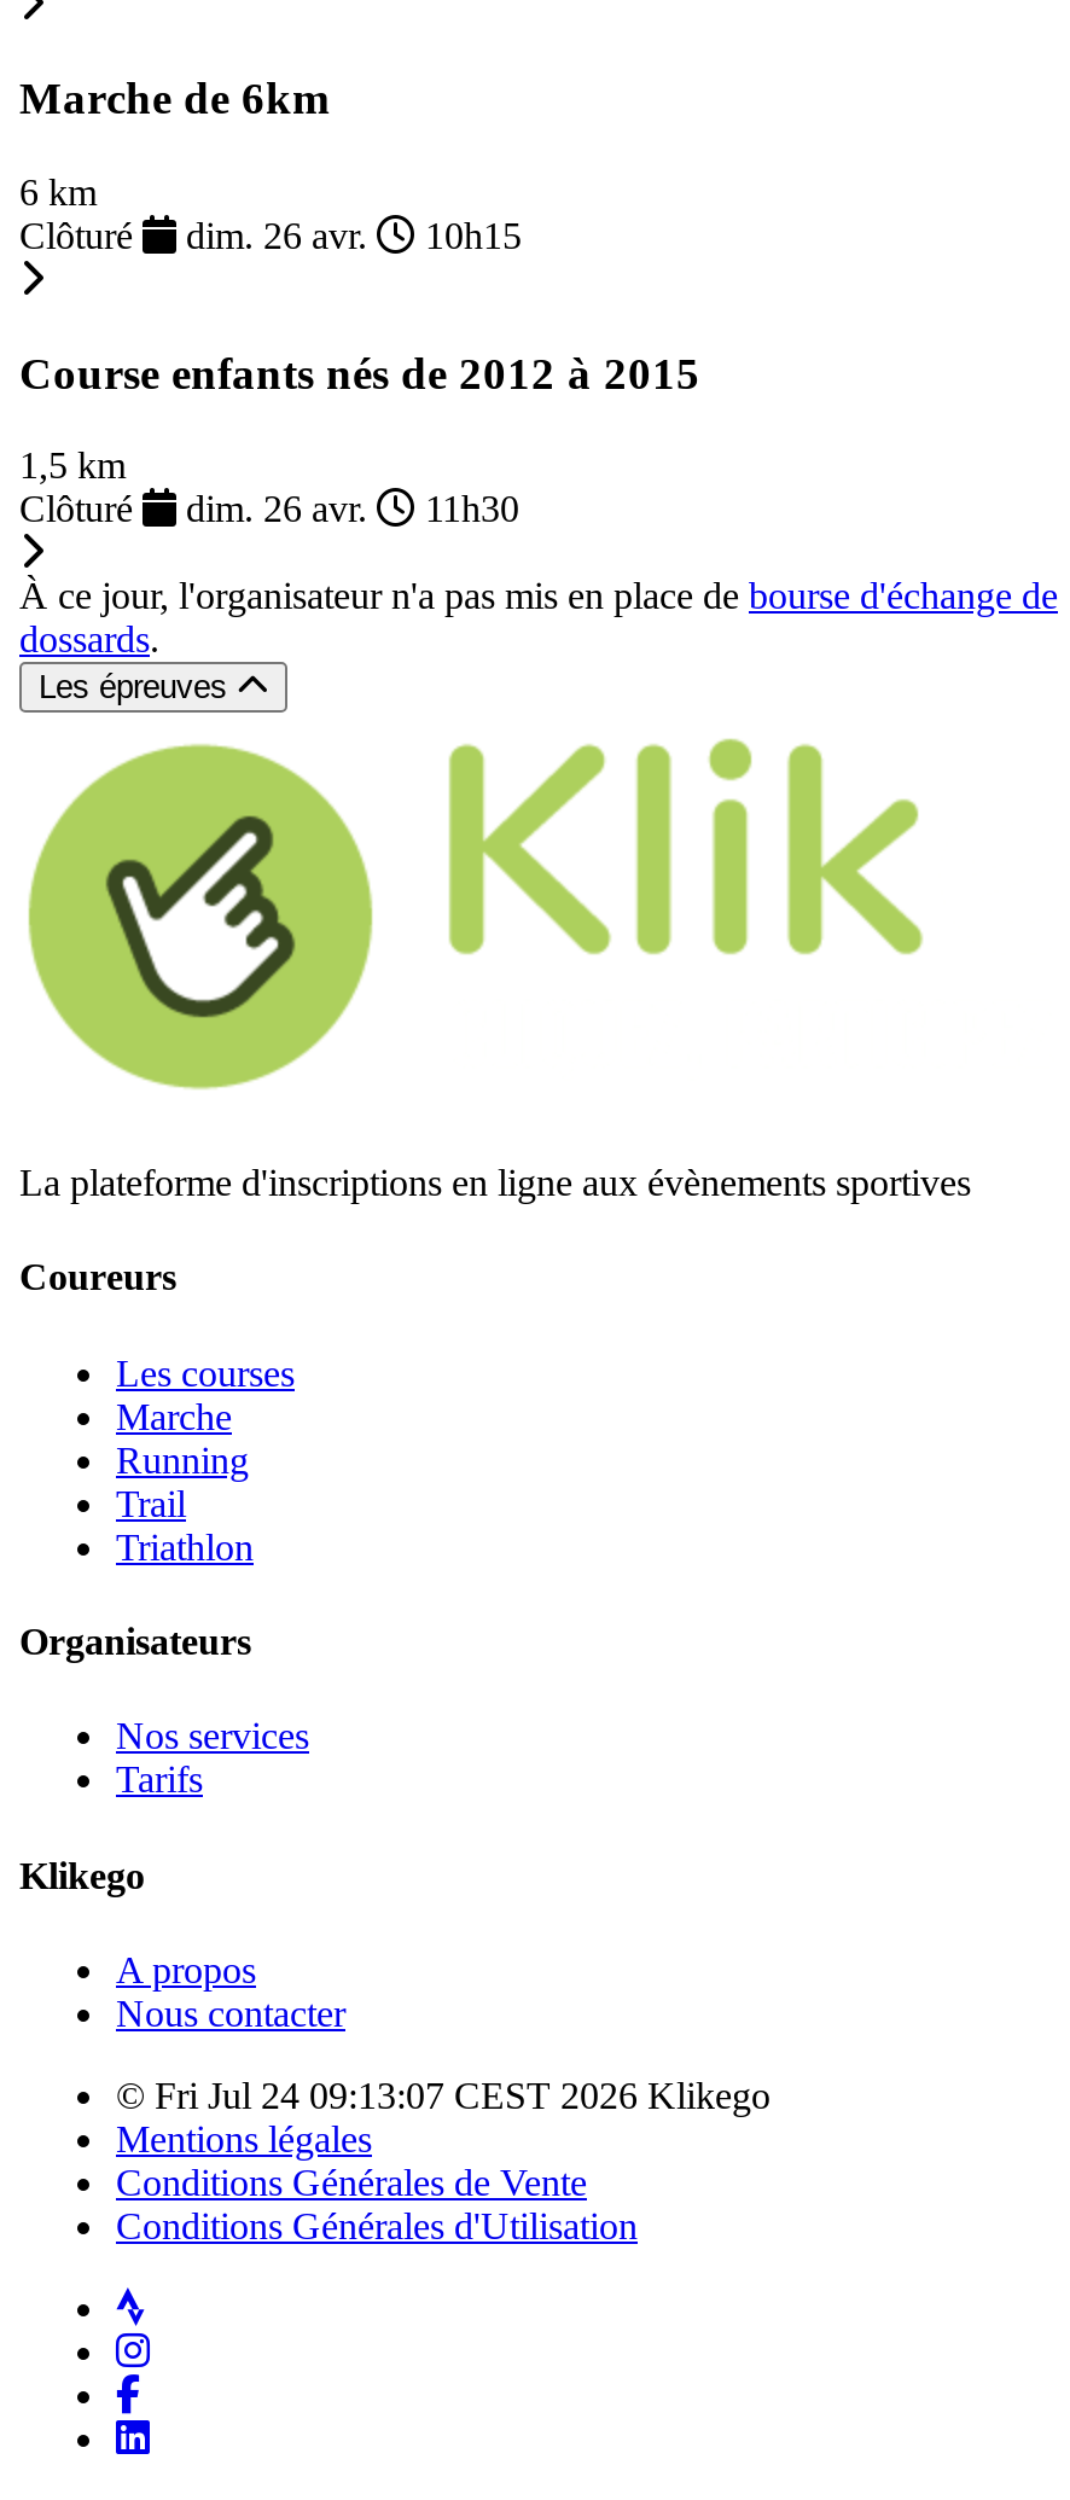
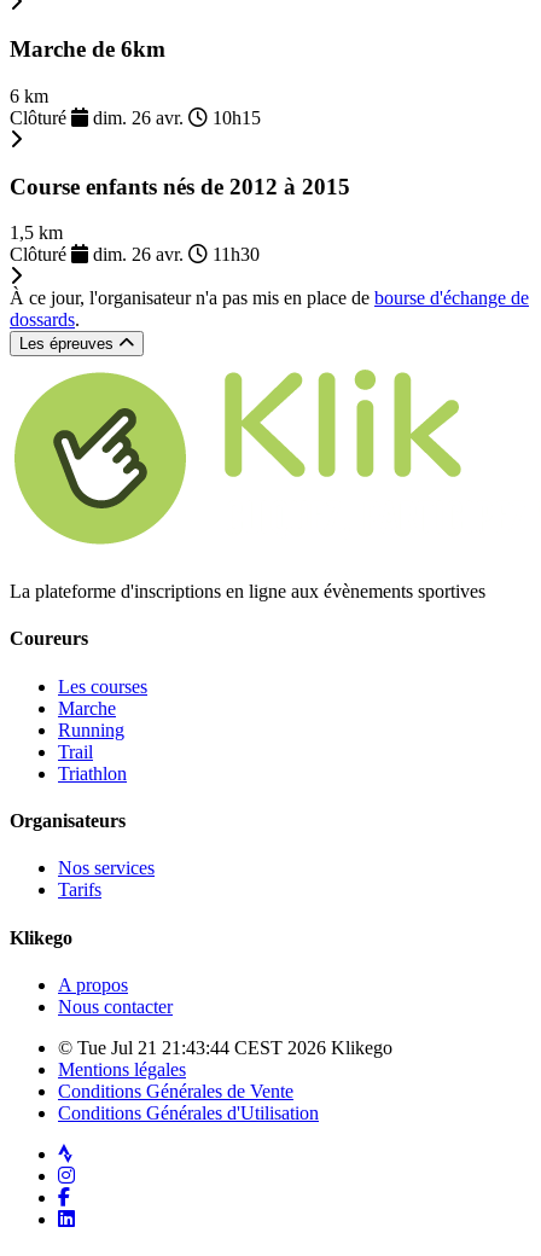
- © Fri Jul 24 09:13:07 CEST 2026 Klikego
+ © Tue Jul 21 21:43:44 CEST 2026 Klikego
